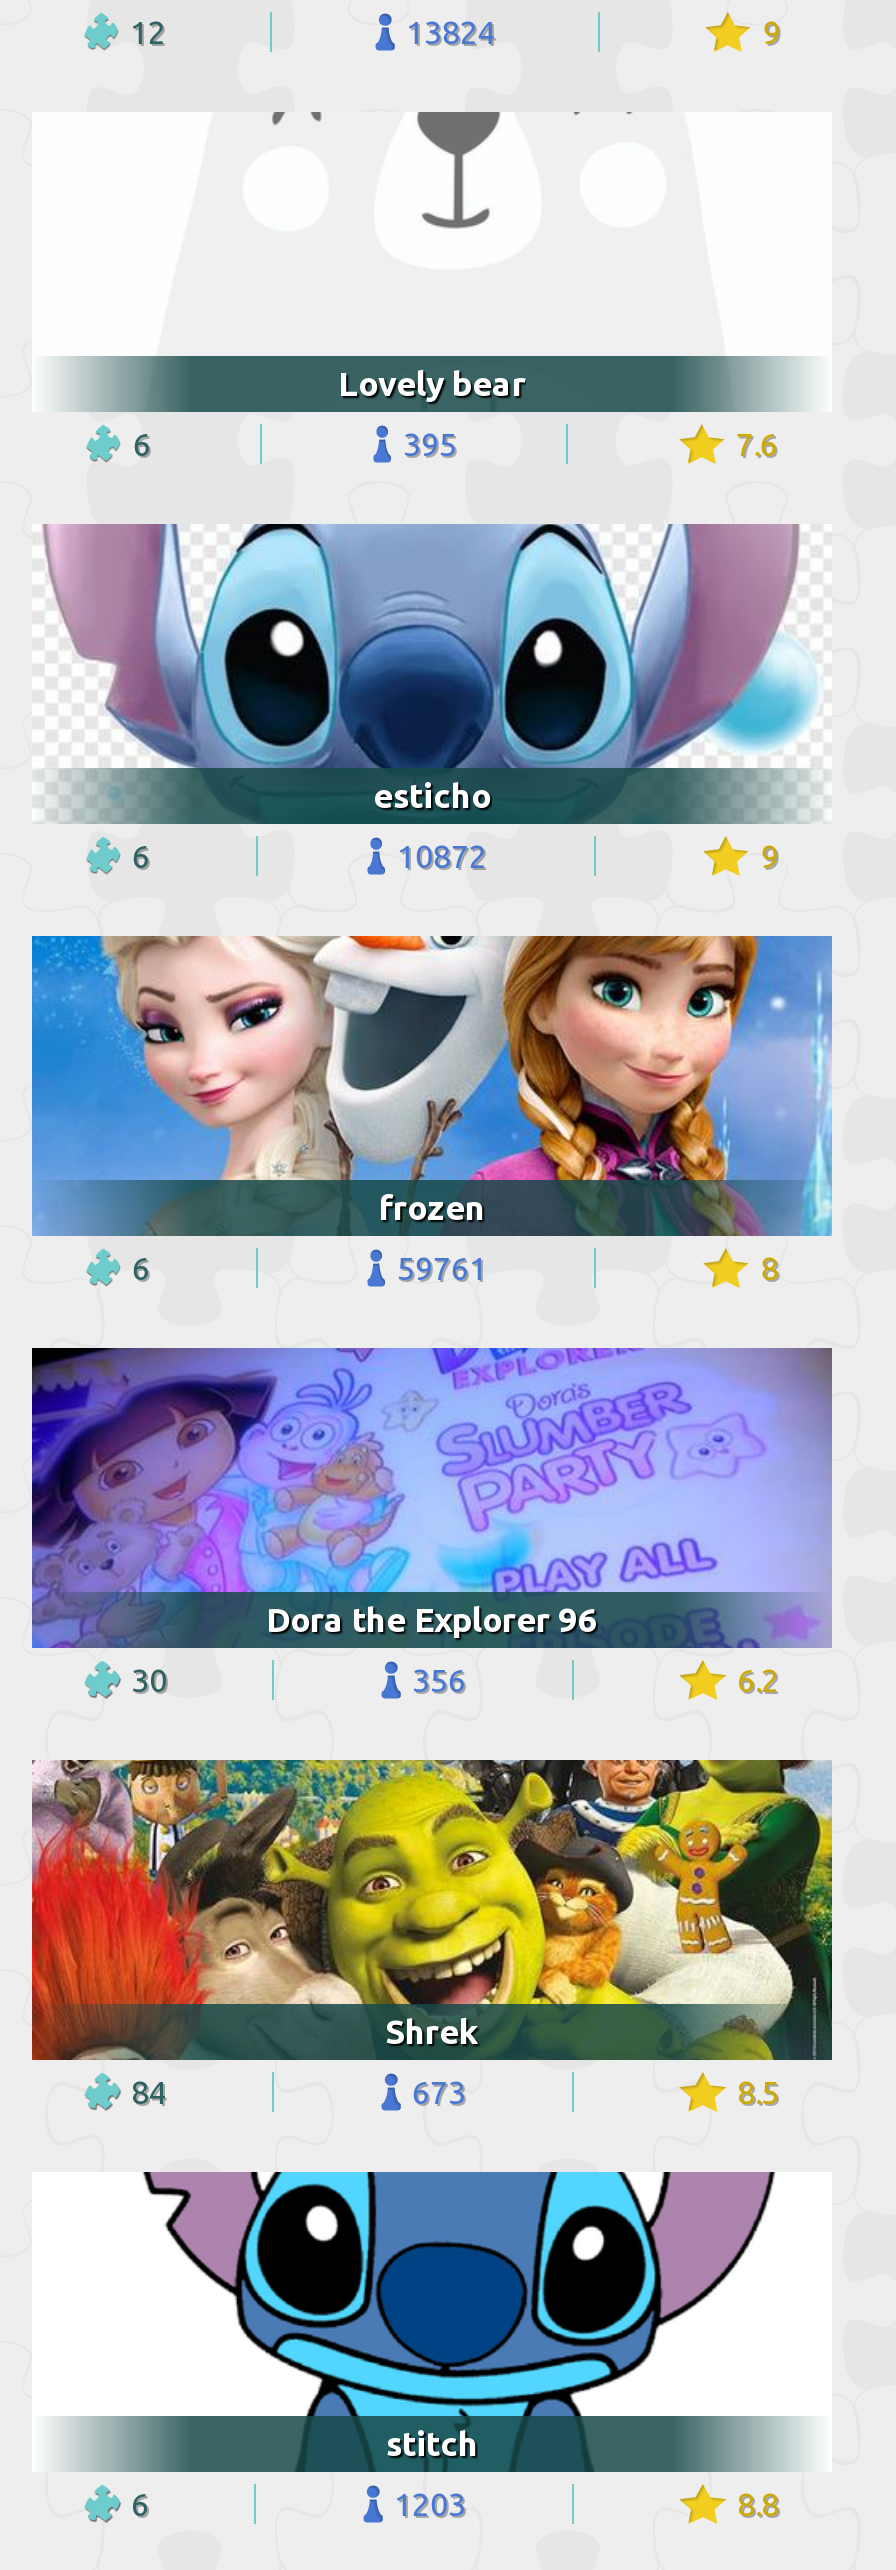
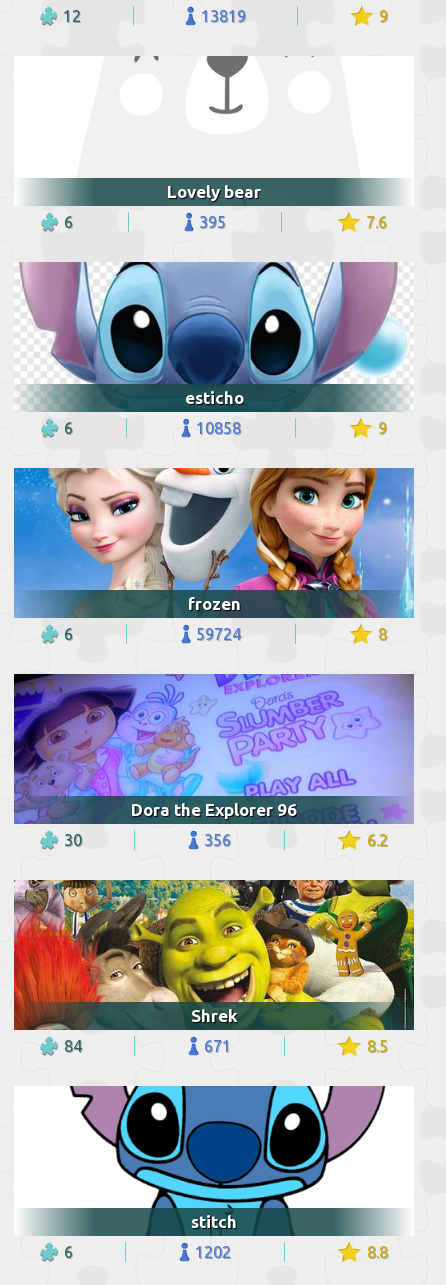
- 13824
+ 13819

- 10872
+ 10858

- 59761
+ 59724

- 673
+ 671

- 1203
+ 1202
